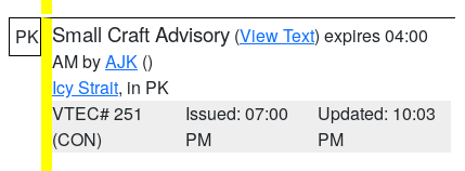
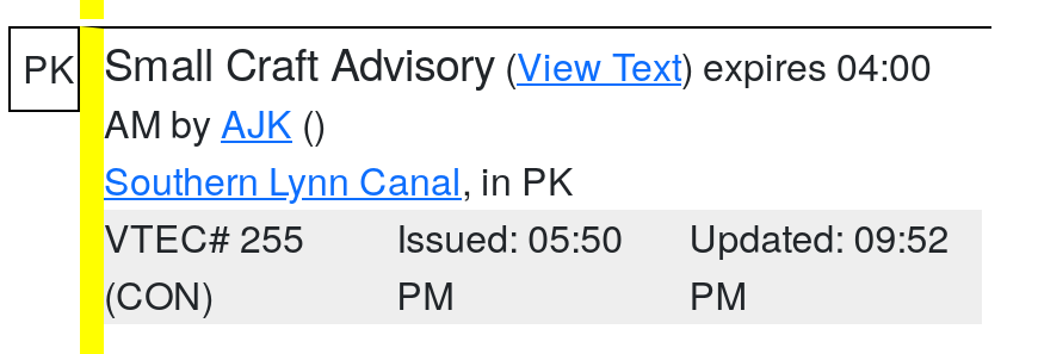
- Icy Strait, in PK
- VTEC# 251
+ Southern Lynn Canal, in PK
+ VTEC# 255

- Issued: 07:00
+ Issued: 05:50

- Updated: 10:03
+ Updated: 09:52
